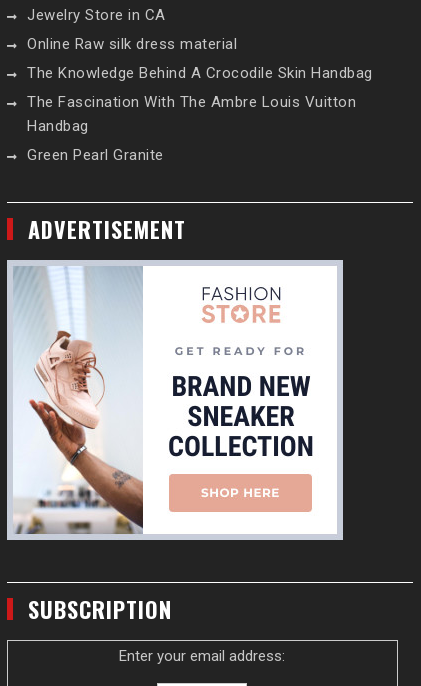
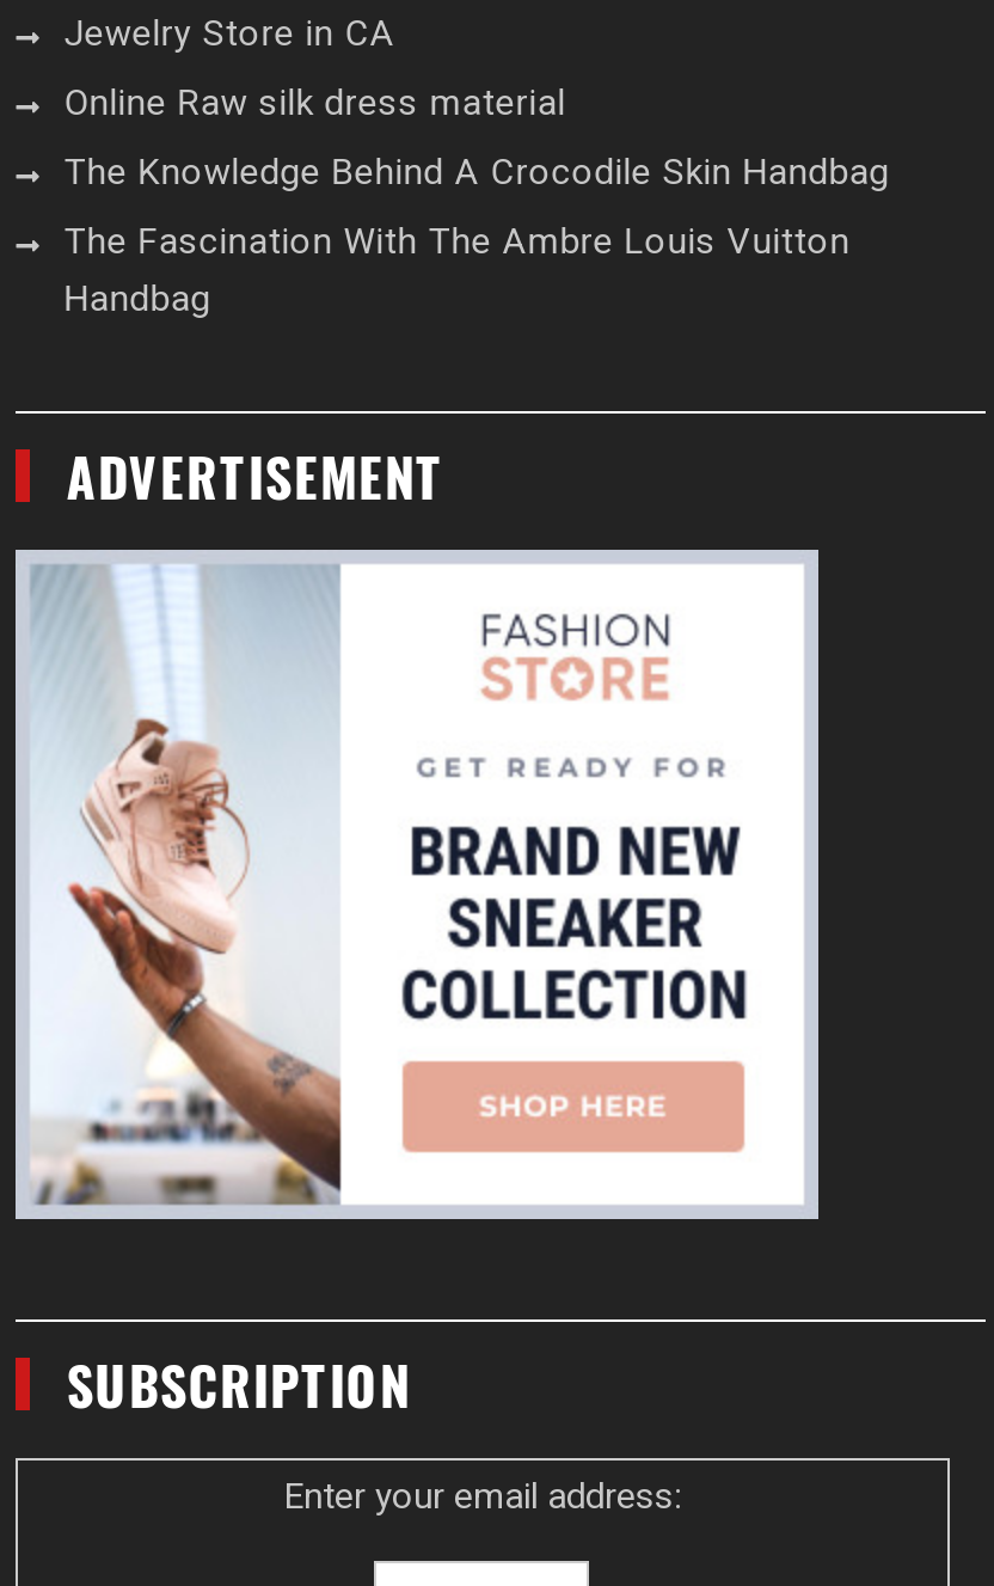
- Green Pearl Granite
